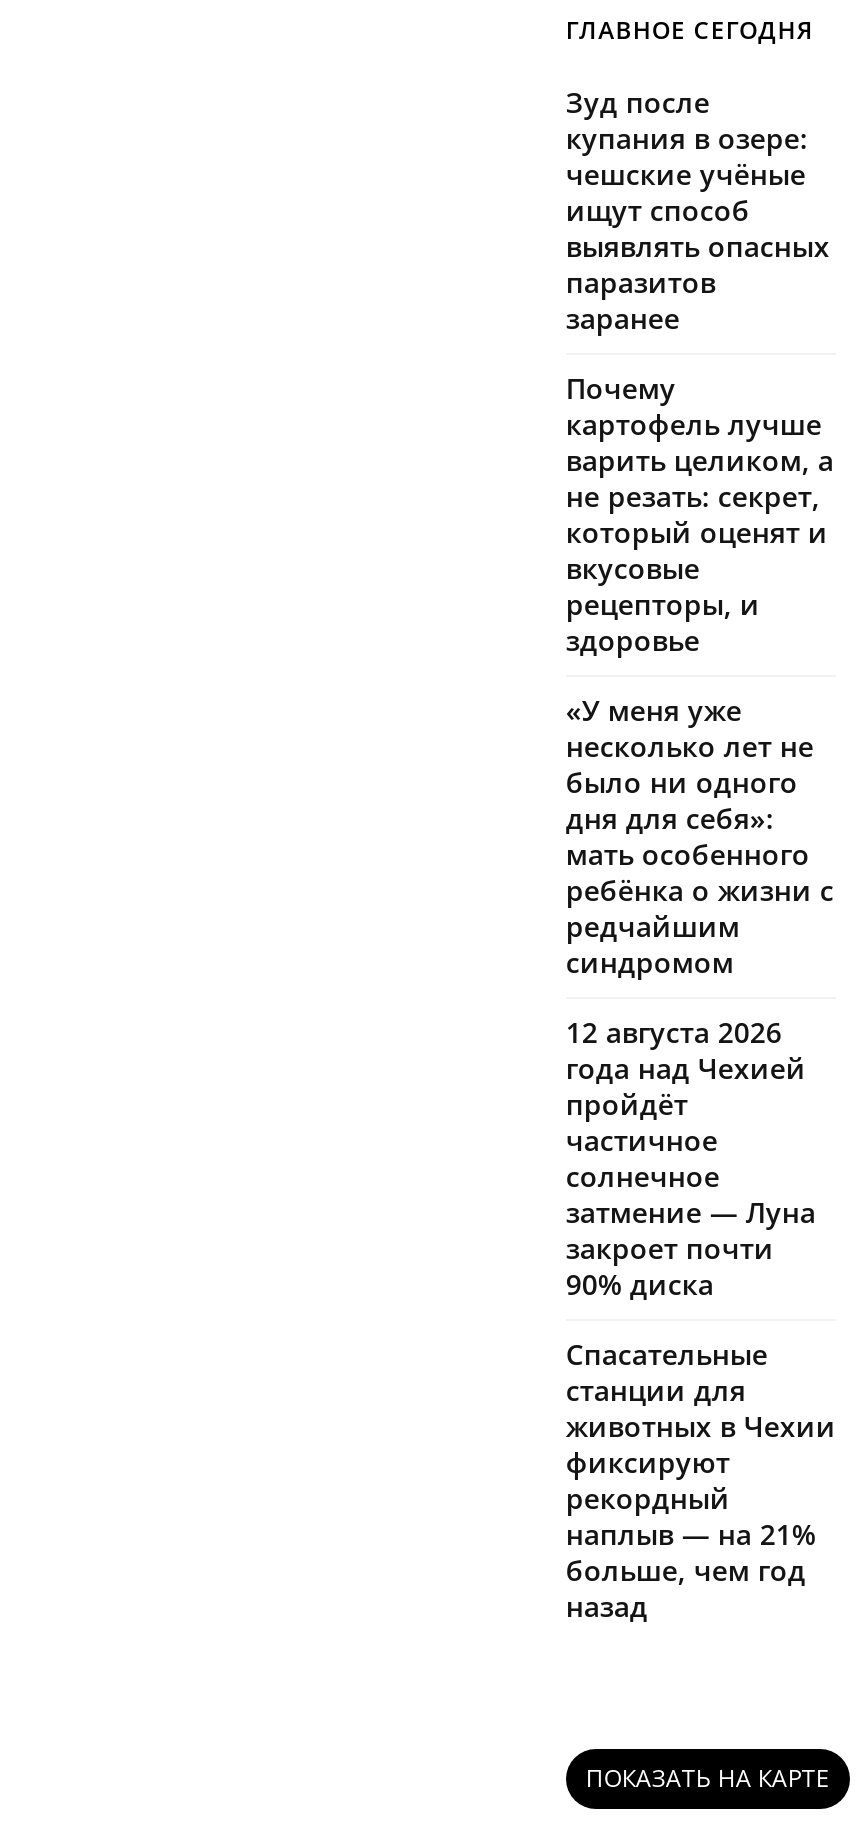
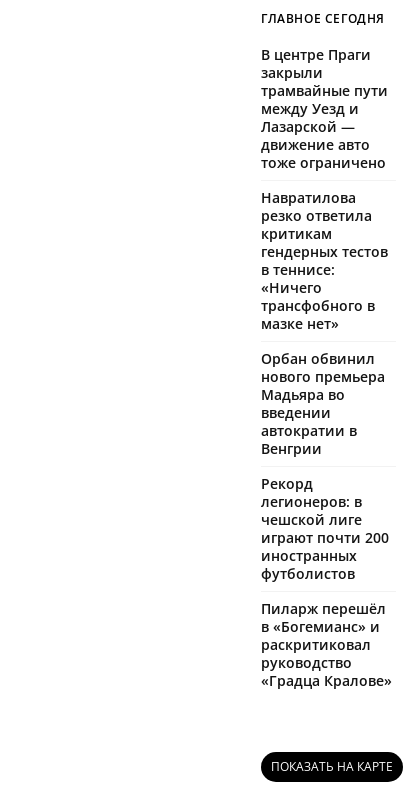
- Зуд после
- купания в озере:
- чешские учёные
- ищут способ
- выявлять опасных
- паразитов
- заранее
+ В центре Праги
+ закрыли
+ трамвайные пути
+ между Уезд и
+ Лазарской —
+ движение авто
+ тоже ограничено

- Почему
- картофель лучше
- варить целиком, а
- не резать: секрет,
- который оценят и
- вкусовые
- рецепторы, и
- здоровье
+ Навратилова
+ резко ответила
+ критикам
+ гендерных тестов
+ в теннисе:
+ «Ничего
+ трансфобного в
+ мазке нет»

- «У меня уже
- несколько лет не
- было ни одного
- дня для себя»:
- мать особенного
- ребёнка о жизни с
- редчайшим
- синдромом
+ Орбан обвинил
+ нового премьера
+ Мадьяра во
+ введении
+ автократии в
+ Венгрии

- 12 августа 2026
- года над Чехией
- пройдёт
- частичное
- солнечное
- затмение — Луна
- закроет почти
- 90% диска
+ Рекорд
+ легионеров: в
+ чешской лиге
+ играют почти 200
+ иностранных
+ футболистов

- Спасательные
- станции для
- животных в Чехии
- фиксируют
- рекордный
- наплыв — на 21%
- больше, чем год
- назад
+ Пиларж перешёл
+ в «Богемианс» и
+ раскритиковал
+ руководство
+ «Градца Кралове»
